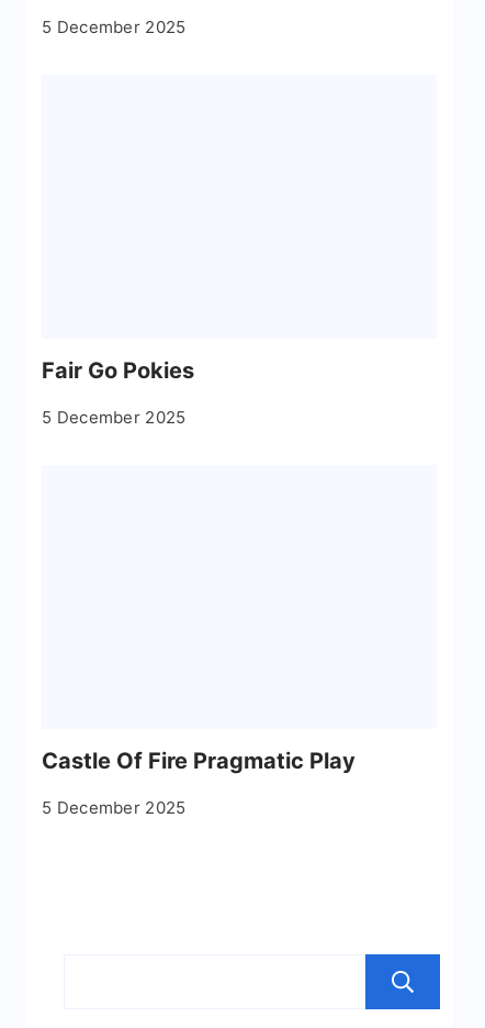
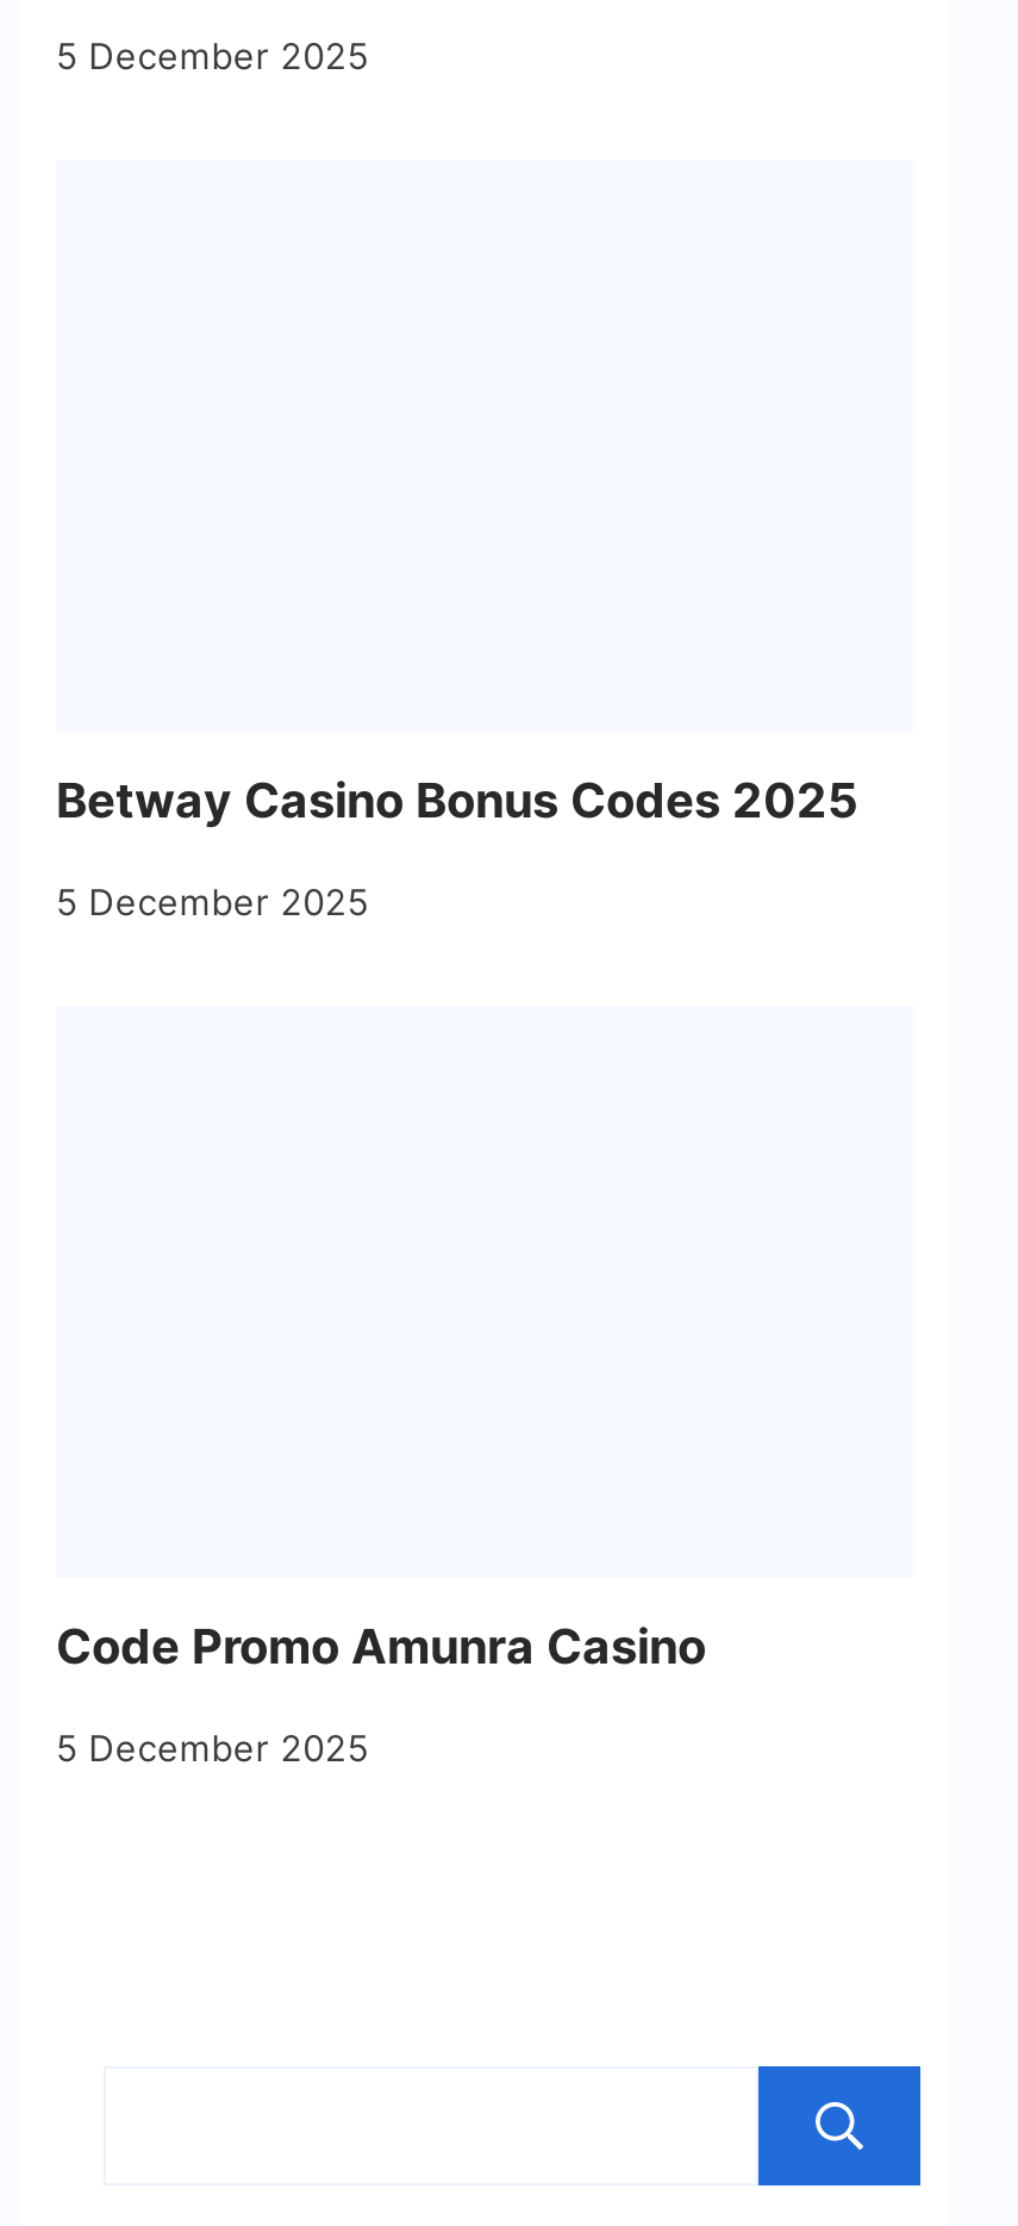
- Fair Go Pokies
+ Betway Casino Bonus Codes 2025

- Castle Of Fire Pragmatic Play
+ Code Promo Amunra Casino
